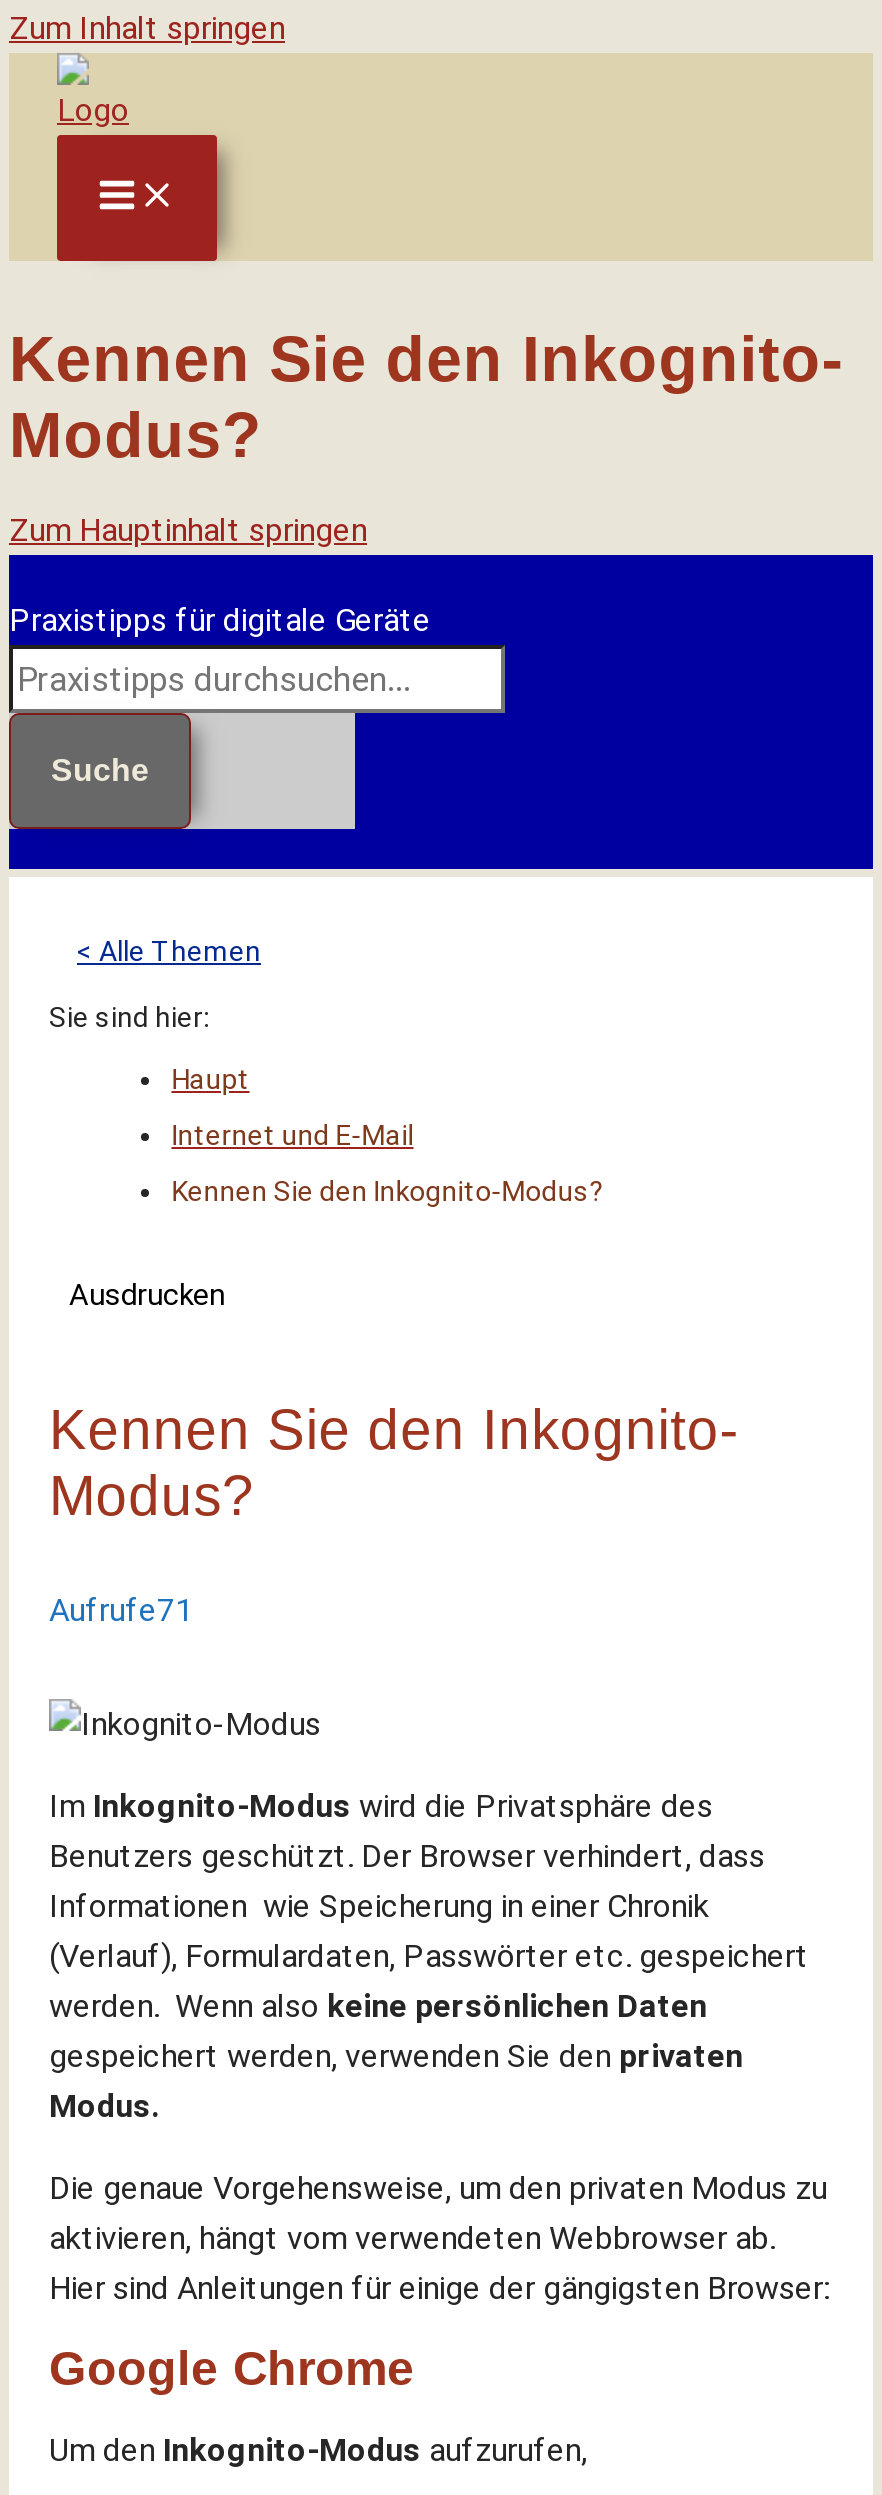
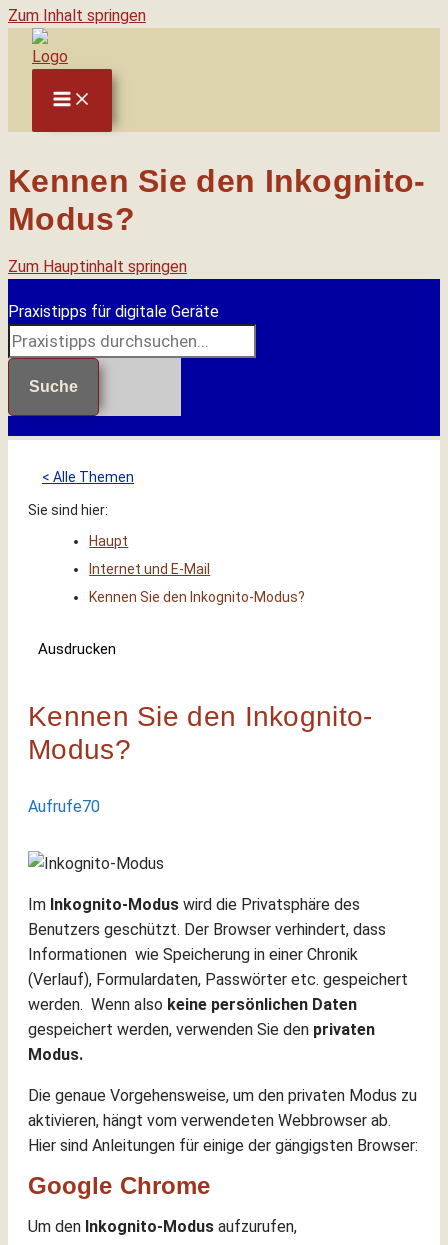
- Aufrufe71
+ Aufrufe70
